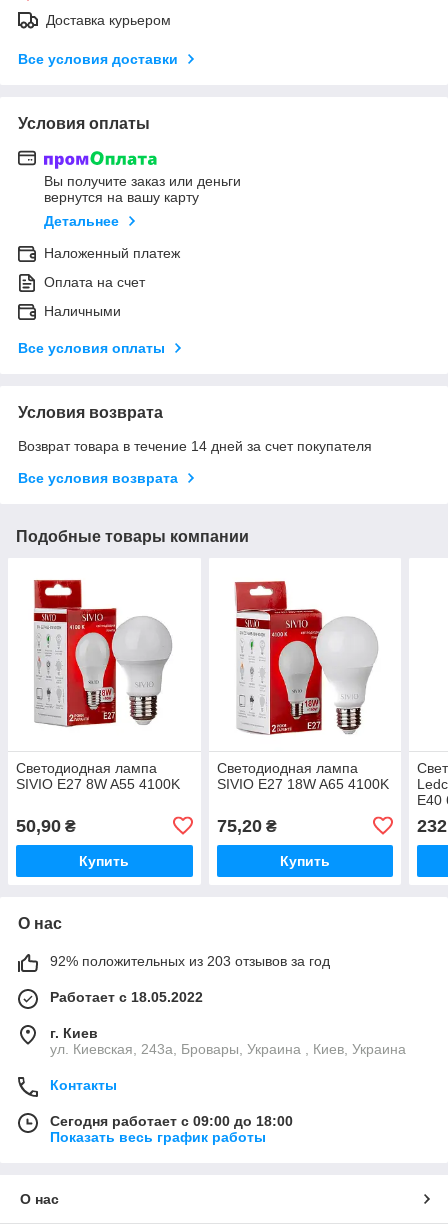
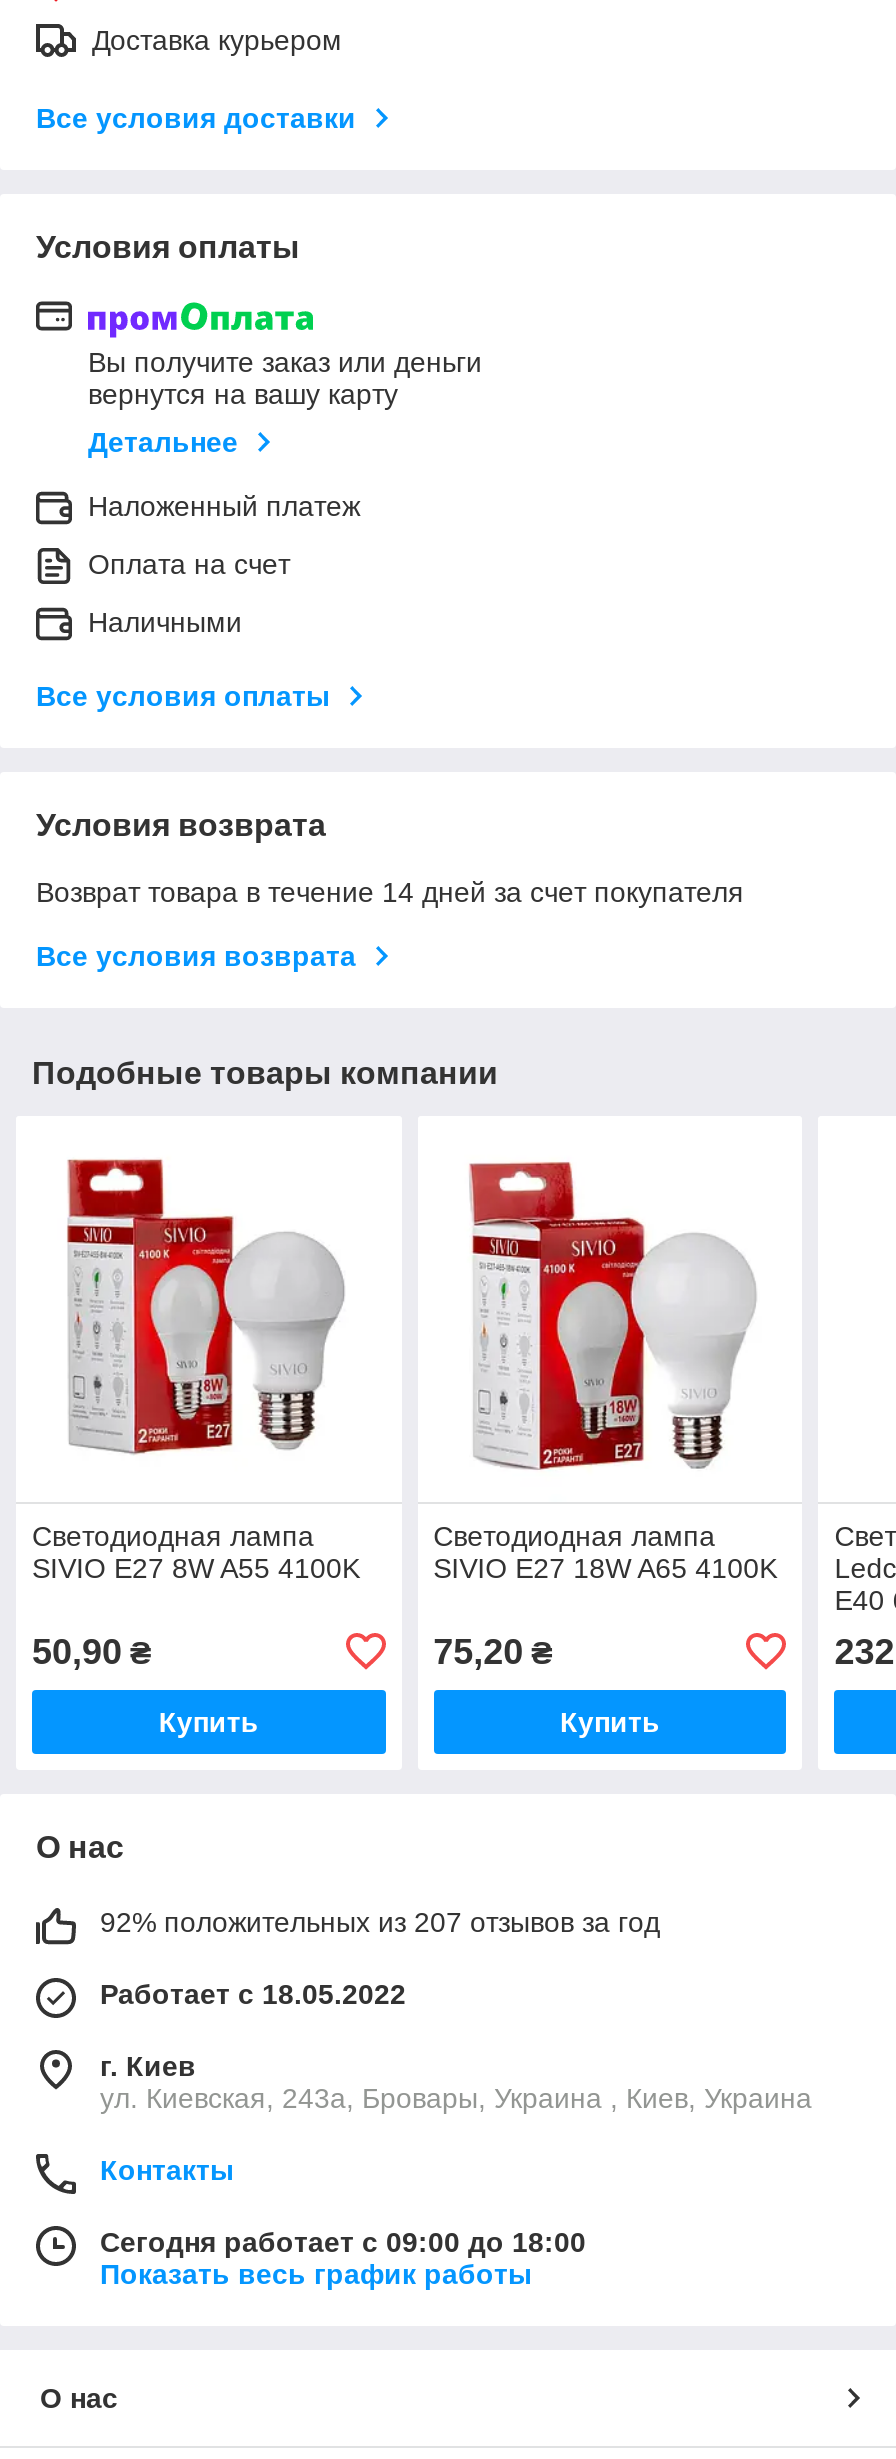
- 92% положительных из 203 отзывов за год
+ 92% положительных из 207 отзывов за год
